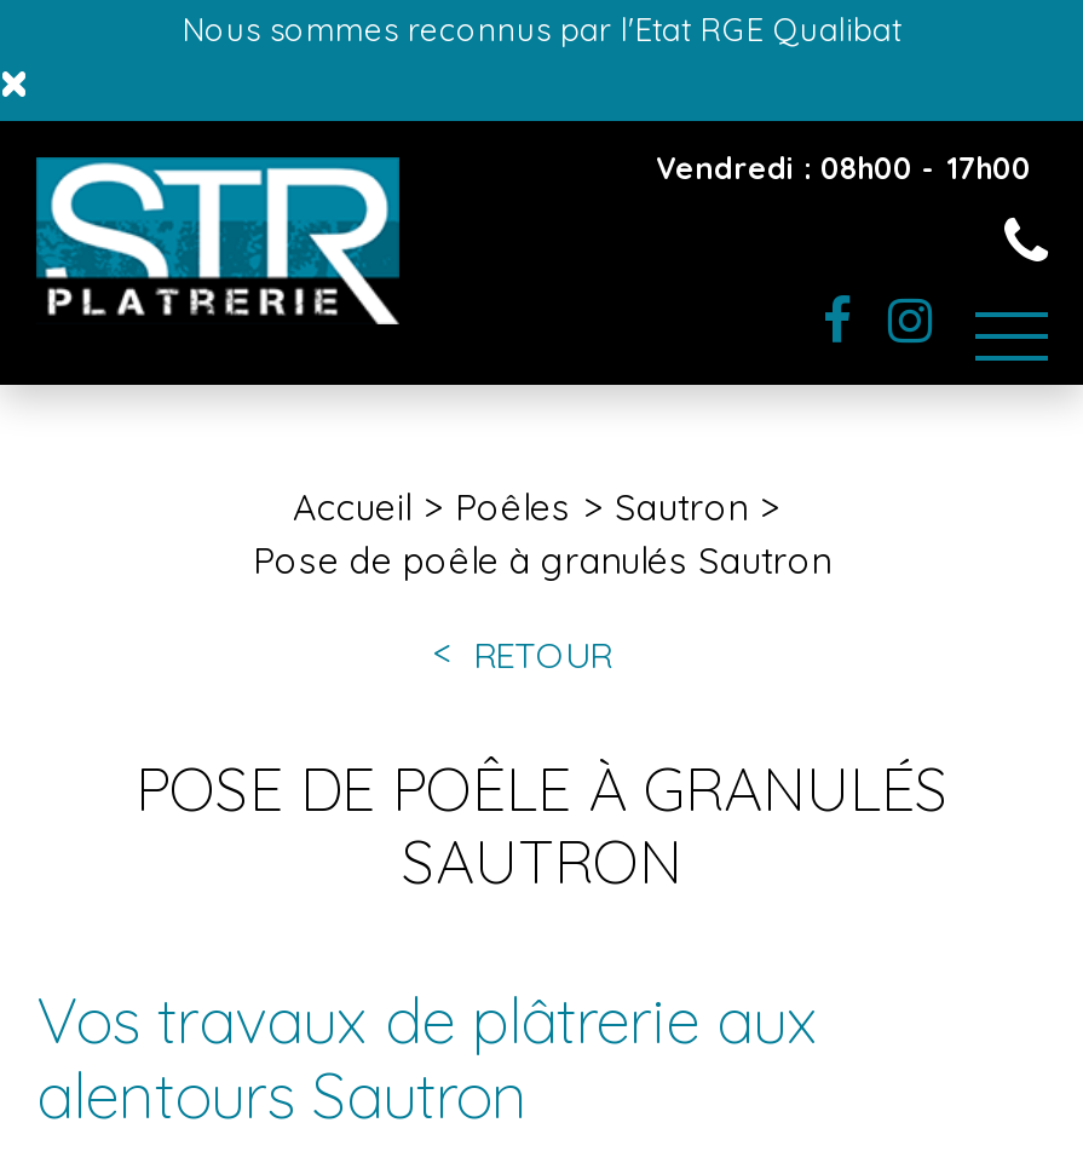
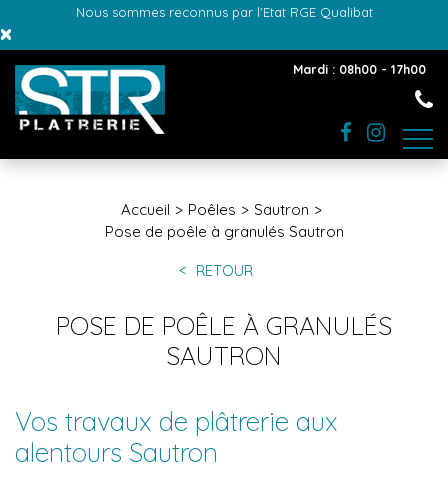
- Vendredi : 08h00 - 17h00
+ Mardi : 08h00 - 17h00
